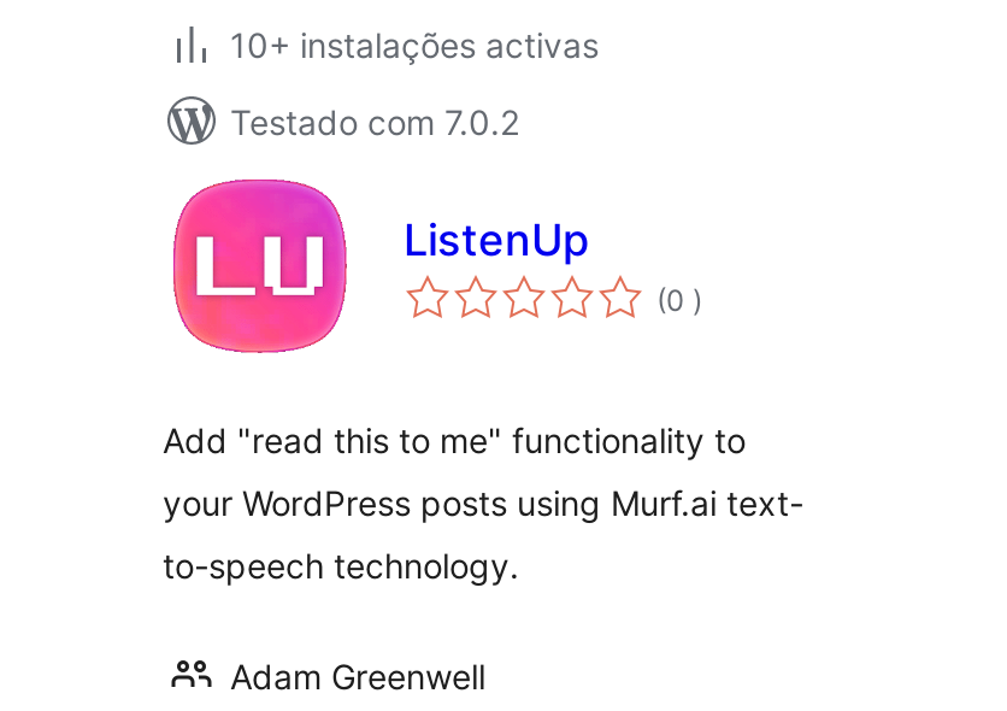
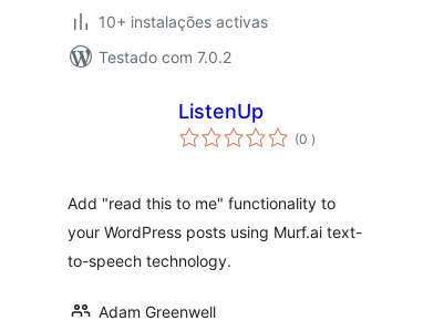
- [image]
